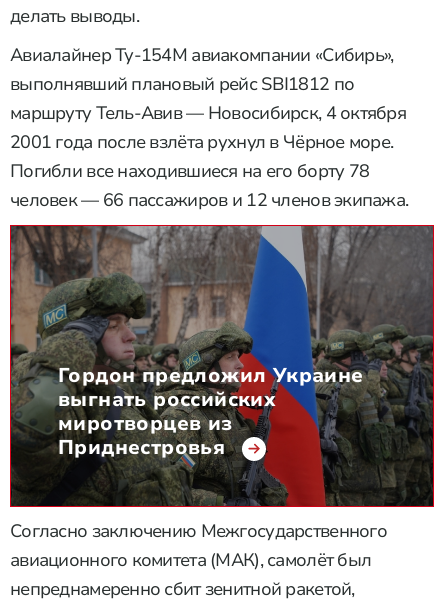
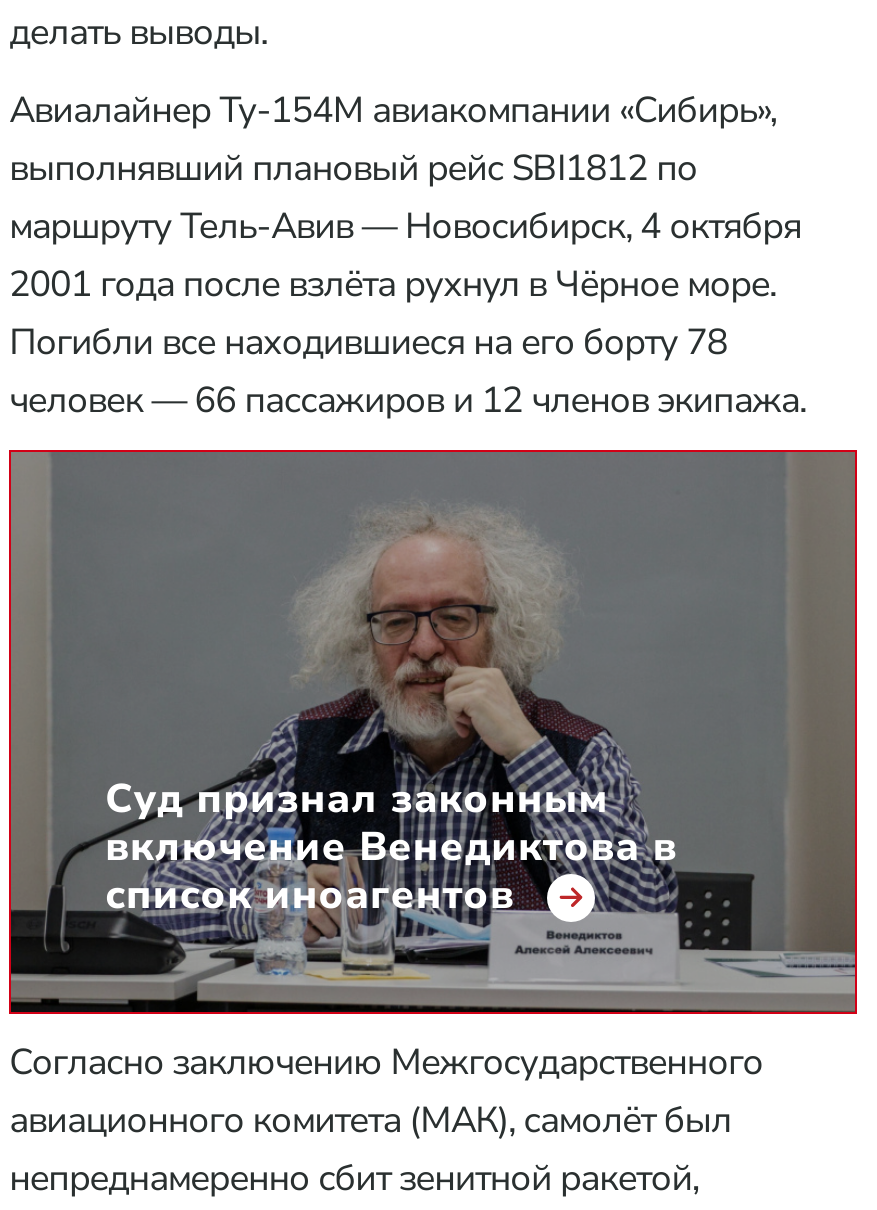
- [image]
- Гордон предложил Украине
- выгнать российских
- миротворцев из
- Приднестровья
+ [image]
+ Суд признал законным
+ включение Венедиктова в
+ список иноагентов
